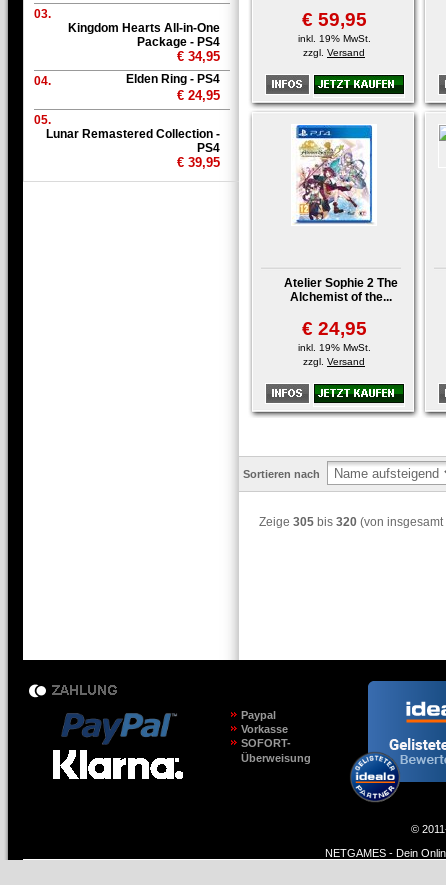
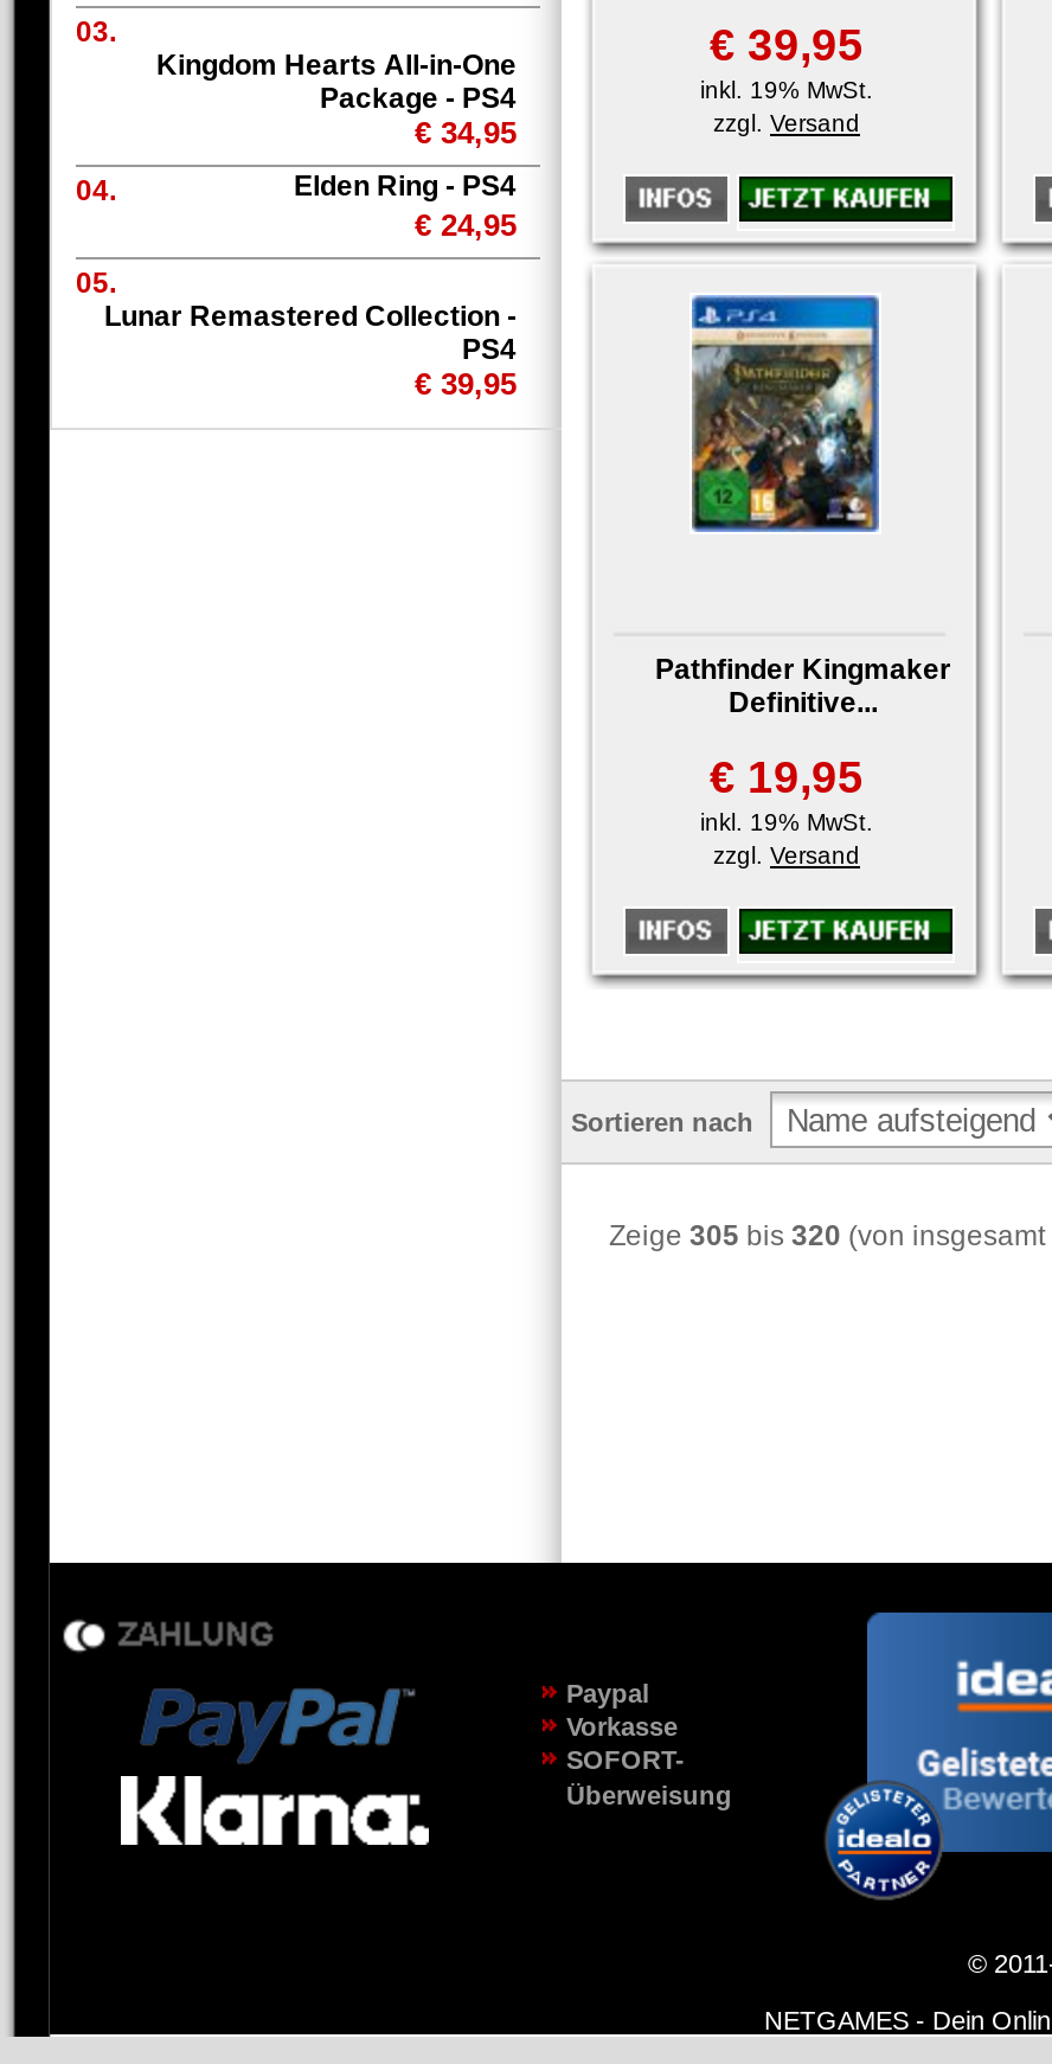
- € 59,95
+ € 39,95

- [image]
+ [image]

- Atelier Sophie 2 The
- Alchemist of the...
+ Pathfinder Kingmaker
+ Definitive...

- € 24,95
+ € 19,95
